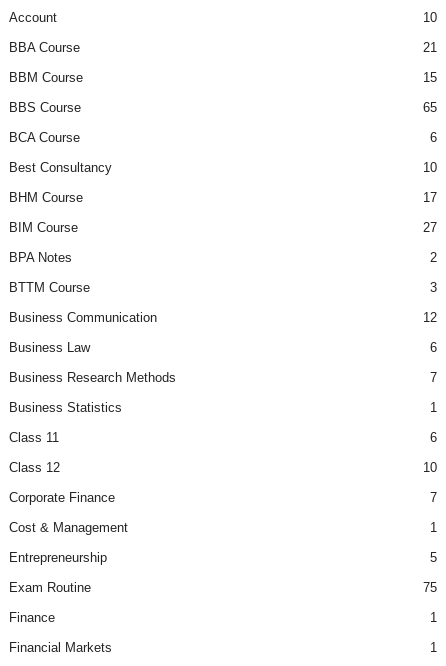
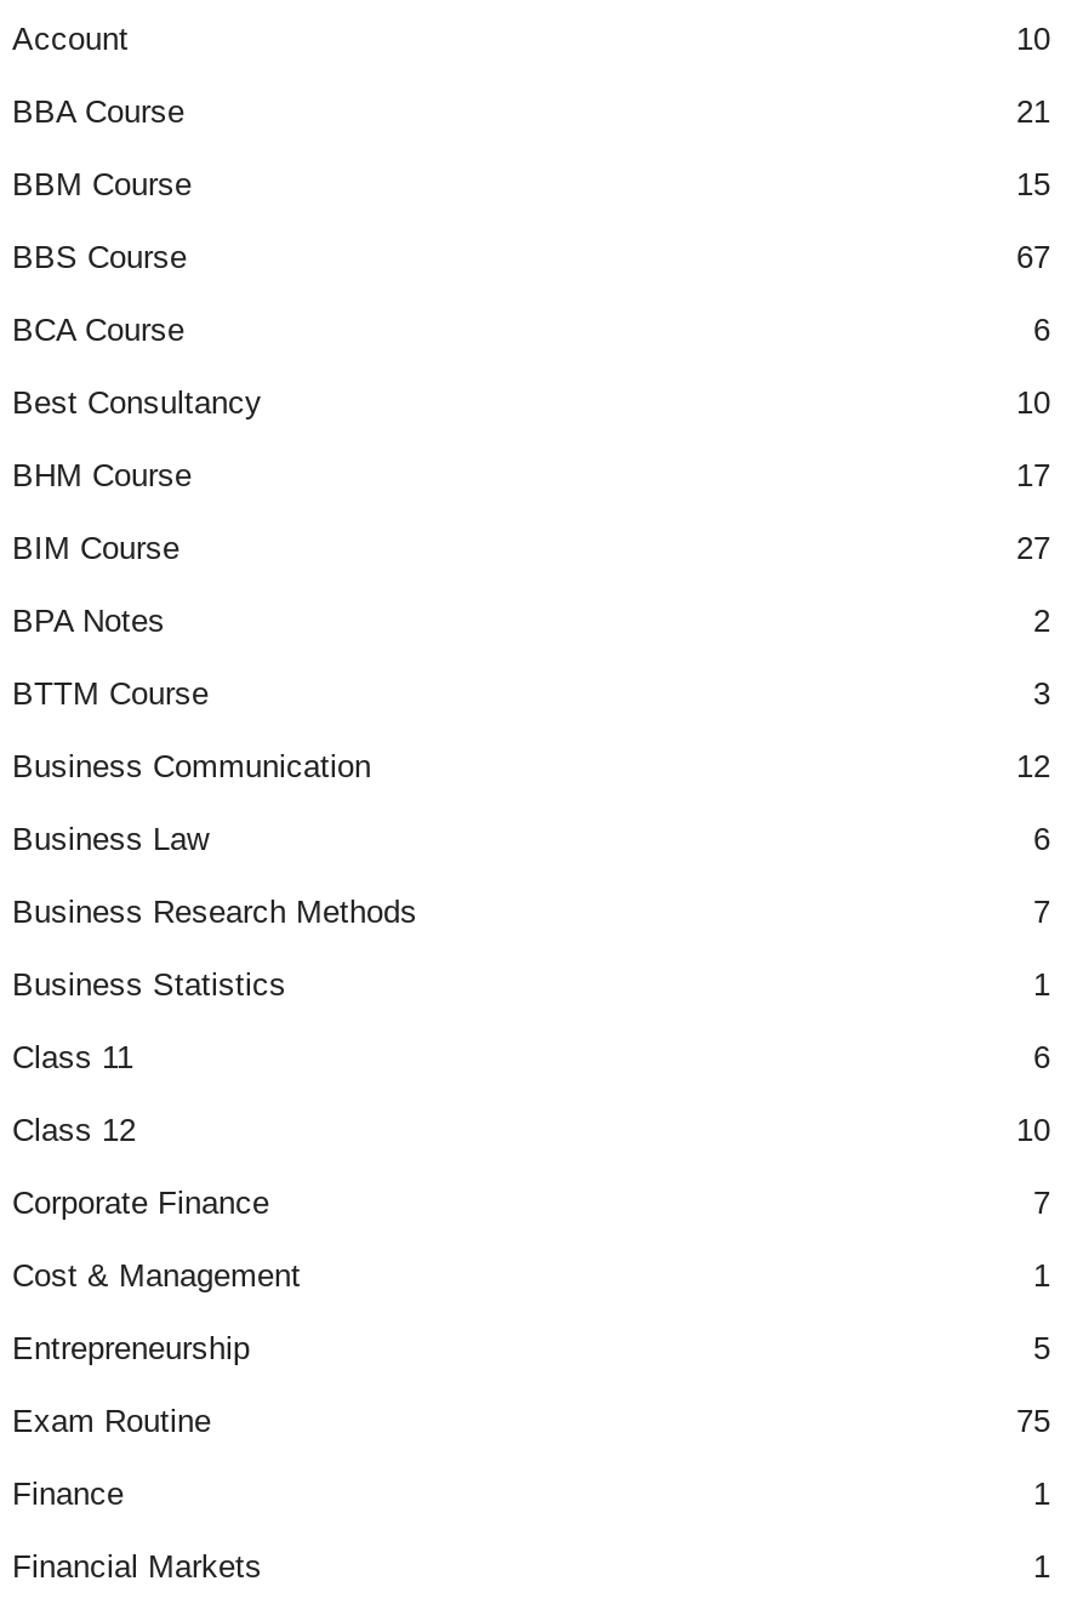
- 65
+ 67
